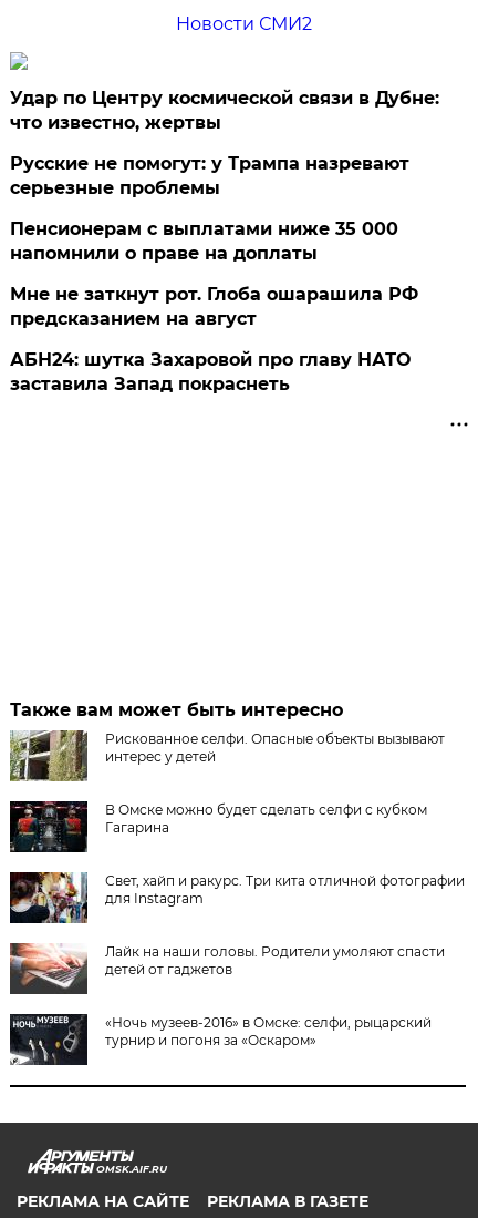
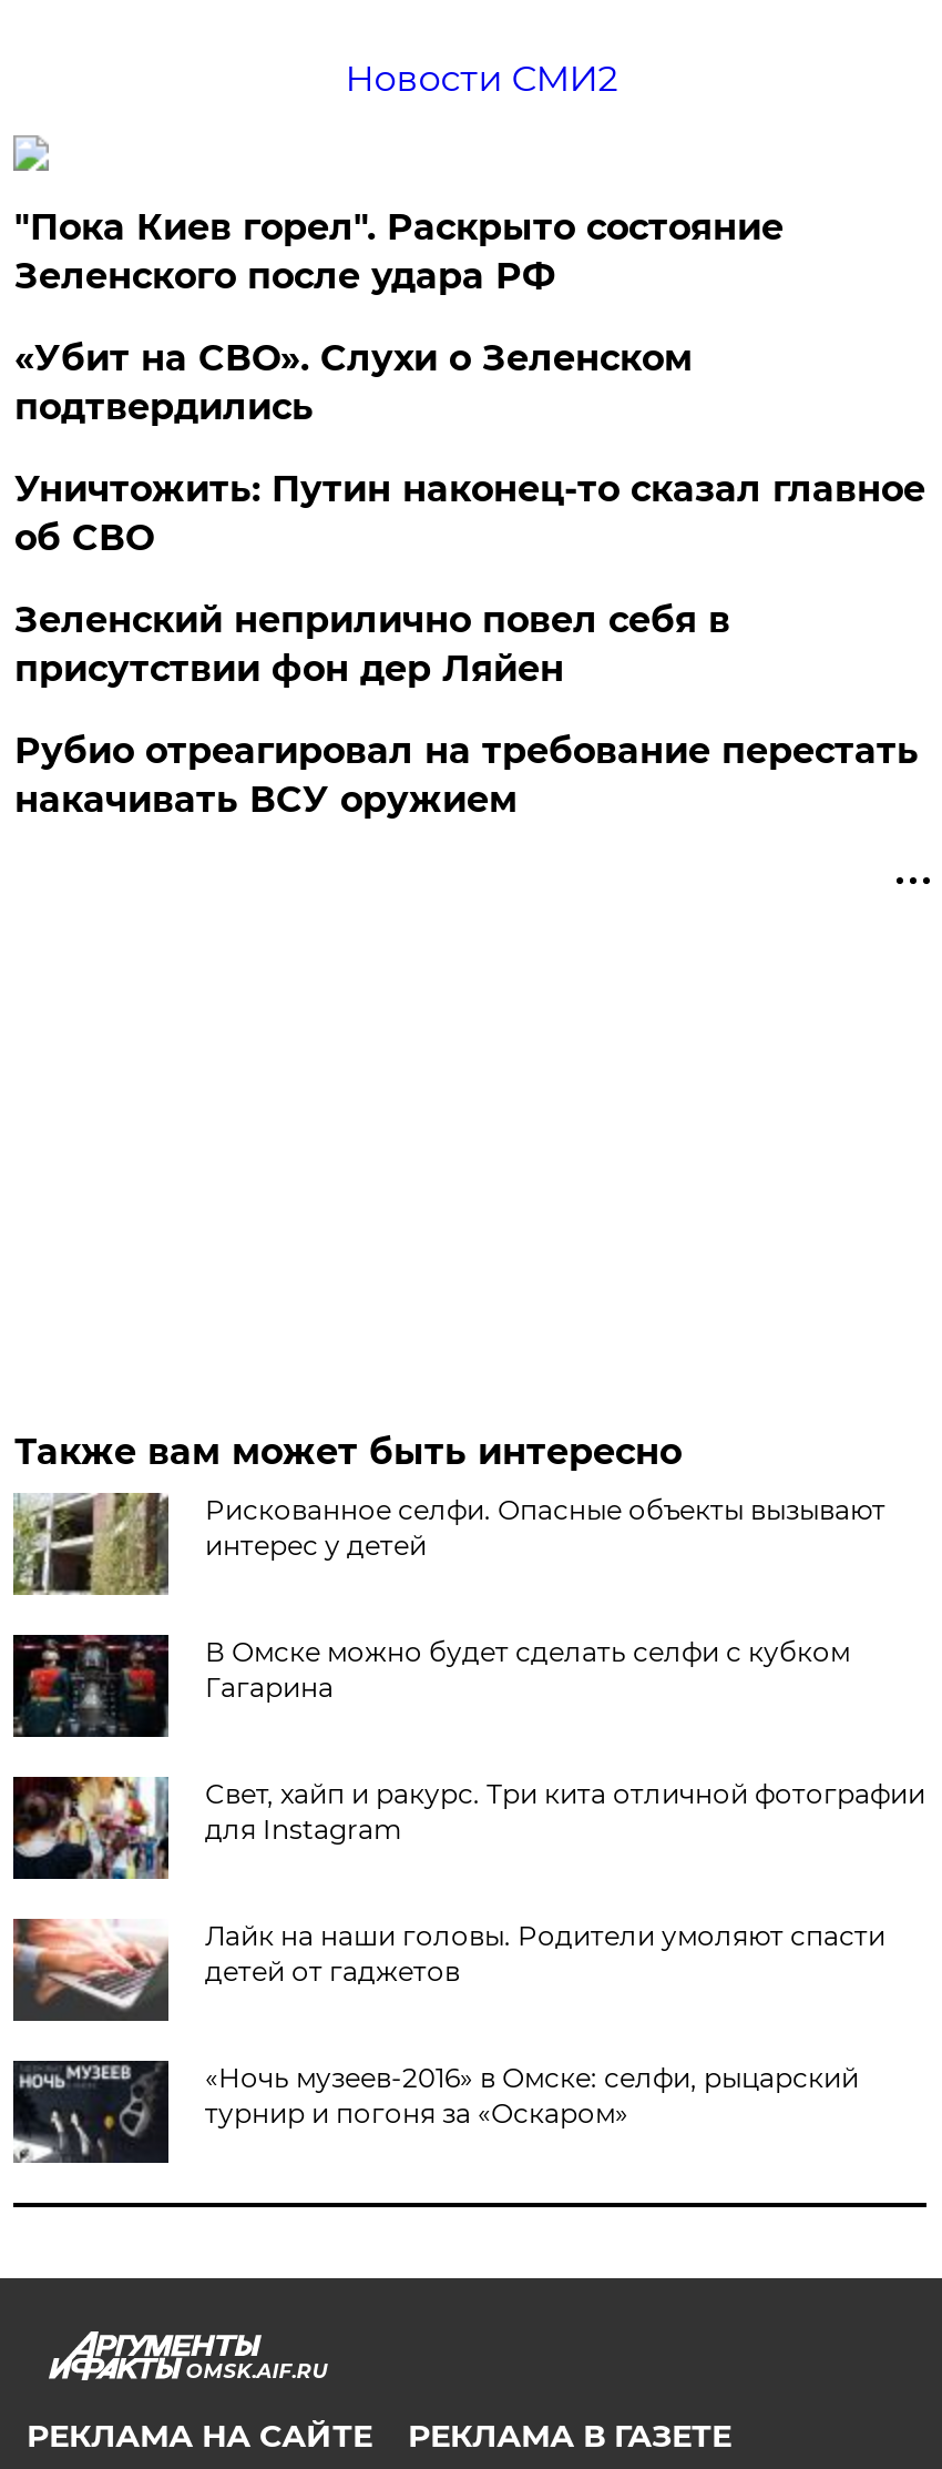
- Удар по Центру космической связи в Дубне:
- что известно, жертвы
+ "Пока Киев горел". Раскрыто состояние
+ Зеленского после удара РФ

- Русские не помогут: у Трампа назревают
- серьезные проблемы
+ «Убит на СВО». Слухи о Зеленском
+ подтвердились

- Пенсионерам с выплатами ниже 35 000
- напомнили о праве на доплаты
+ Уничтожить: Путин наконец-то сказал главное
+ об СВО

- Мне не заткнут рот. Глоба ошарашила РФ
- предсказанием на август
+ Зеленский неприлично повел cебя в
+ присутствии фон дер Ляйен

- АБН24: шутка Захаровой про главу НАТО
- заставила Запад покраснеть
+ Рубио отреагировал на требование перестать
+ накачивать ВСУ оружием
